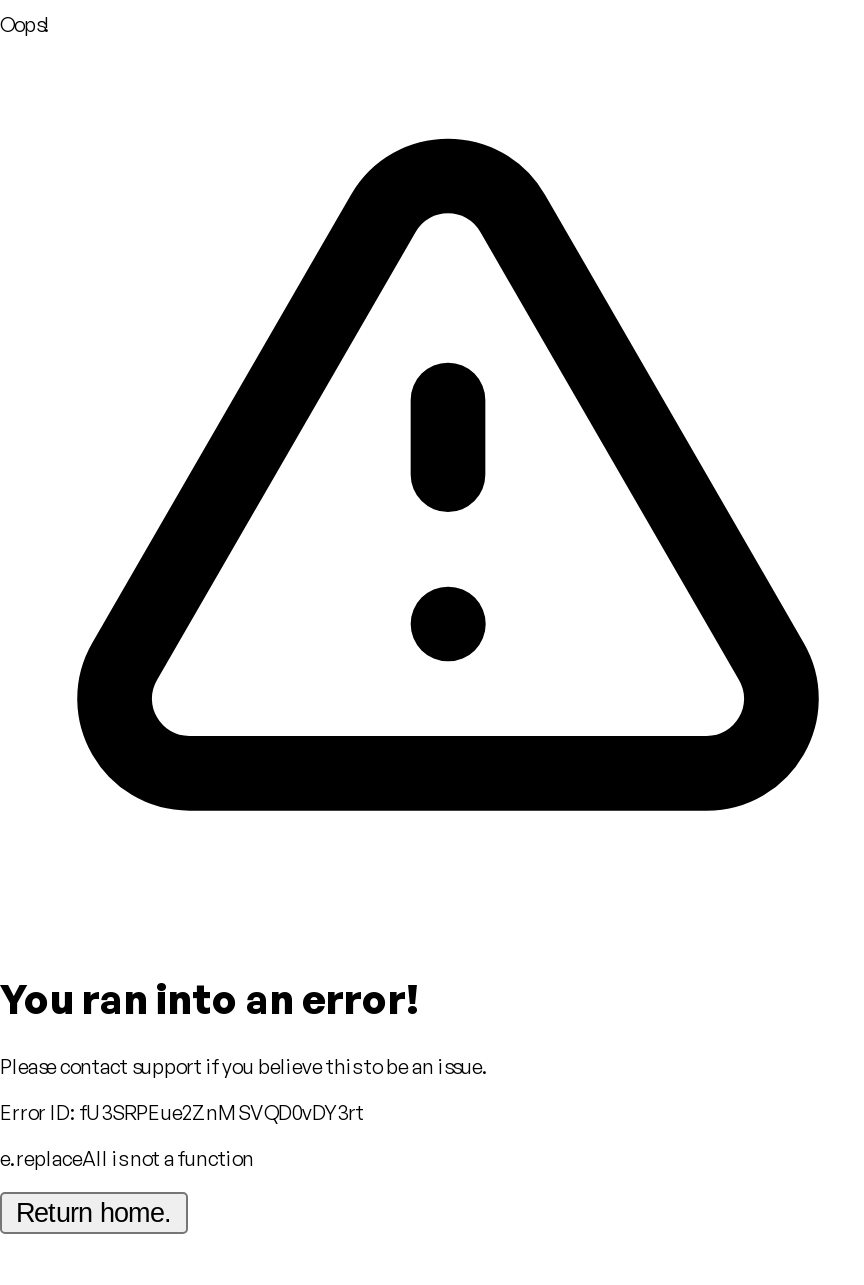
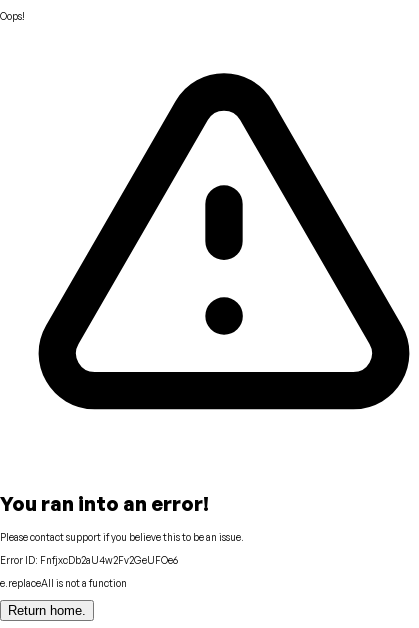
- Error ID: fU3SRPEue2ZnMSVQD0vDY3rt
+ Error ID: FnfjxcDb2aU4w2Fv2GeUFOe6
